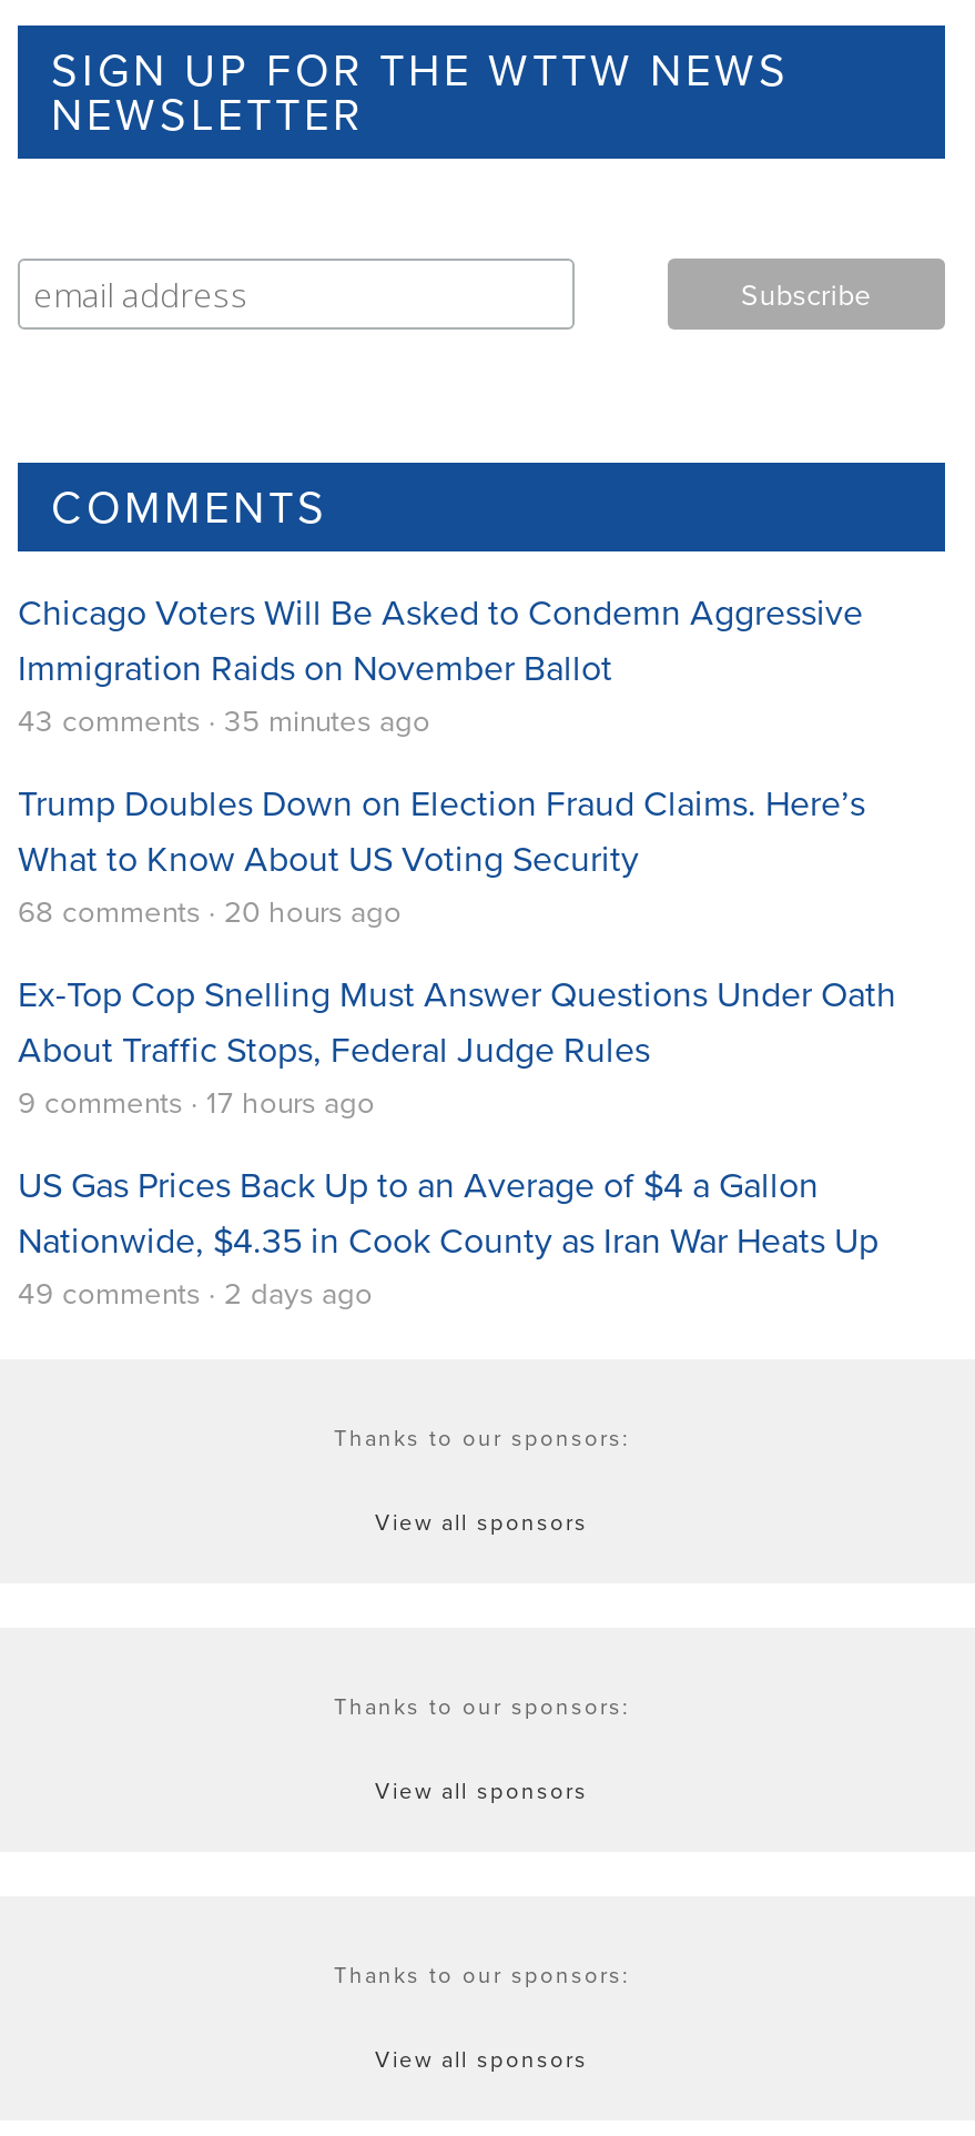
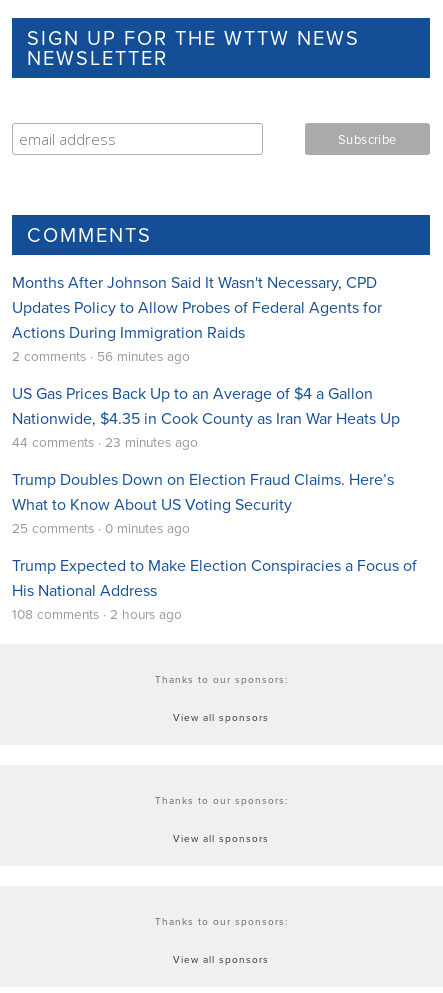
- Chicago Voters Will Be Asked to Condemn Aggressive
- Immigration Raids on November Ballot
- 43 comments · 35 minutes ago
- 68 comments · 20 hours ago
- Ex-Top Cop Snelling Must Answer Questions Under Oath
- About Traffic Stops, Federal Judge Rules
- 9 comments · 17 hours ago
+ Months After Johnson Said It Wasn't Necessary, CPD
+ Updates Policy to Allow Probes of Federal Agents for
+ Actions During Immigration Raids
+ 2 comments · 56 minutes ago

moved down: Trump Doubles Down on Election Fraud Claims. Here’s | What to Know About US Voting Security

moved up: US Gas Prices Back Up to an Average of $4 a Gallon | Nationwide, $4.35 in Cook County as Iran War Heats Up

- 49 comments · 2 days ago
+ 44 comments · 23 minutes ago
+ 25 comments · 0 minutes ago
+ Trump Expected to Make Election Conspiracies a Focus of
+ His National Address
+ 108 comments · 2 hours ago
